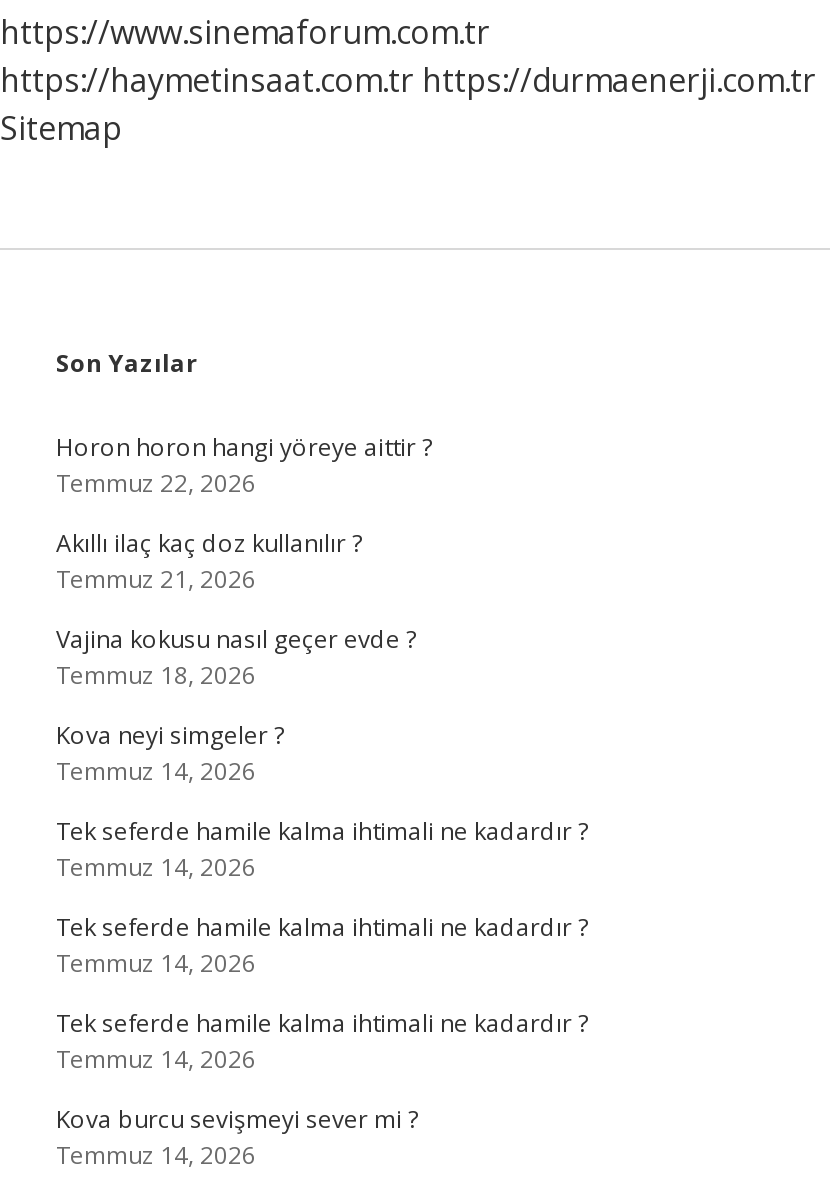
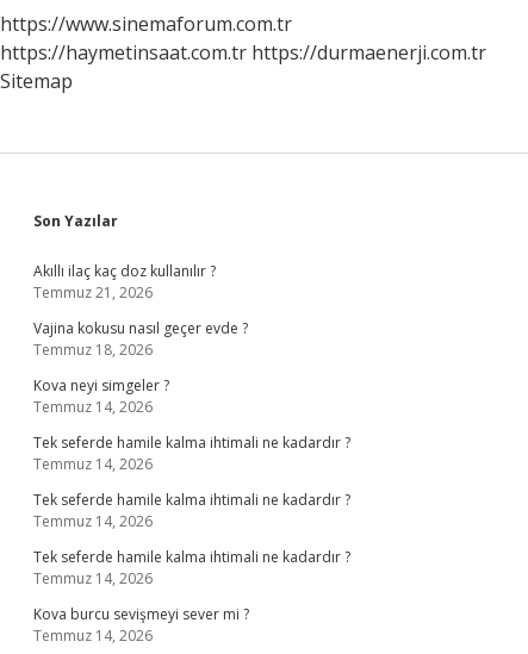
- Horon horon hangi yöreye aittir ?
- Temmuz 22, 2026
